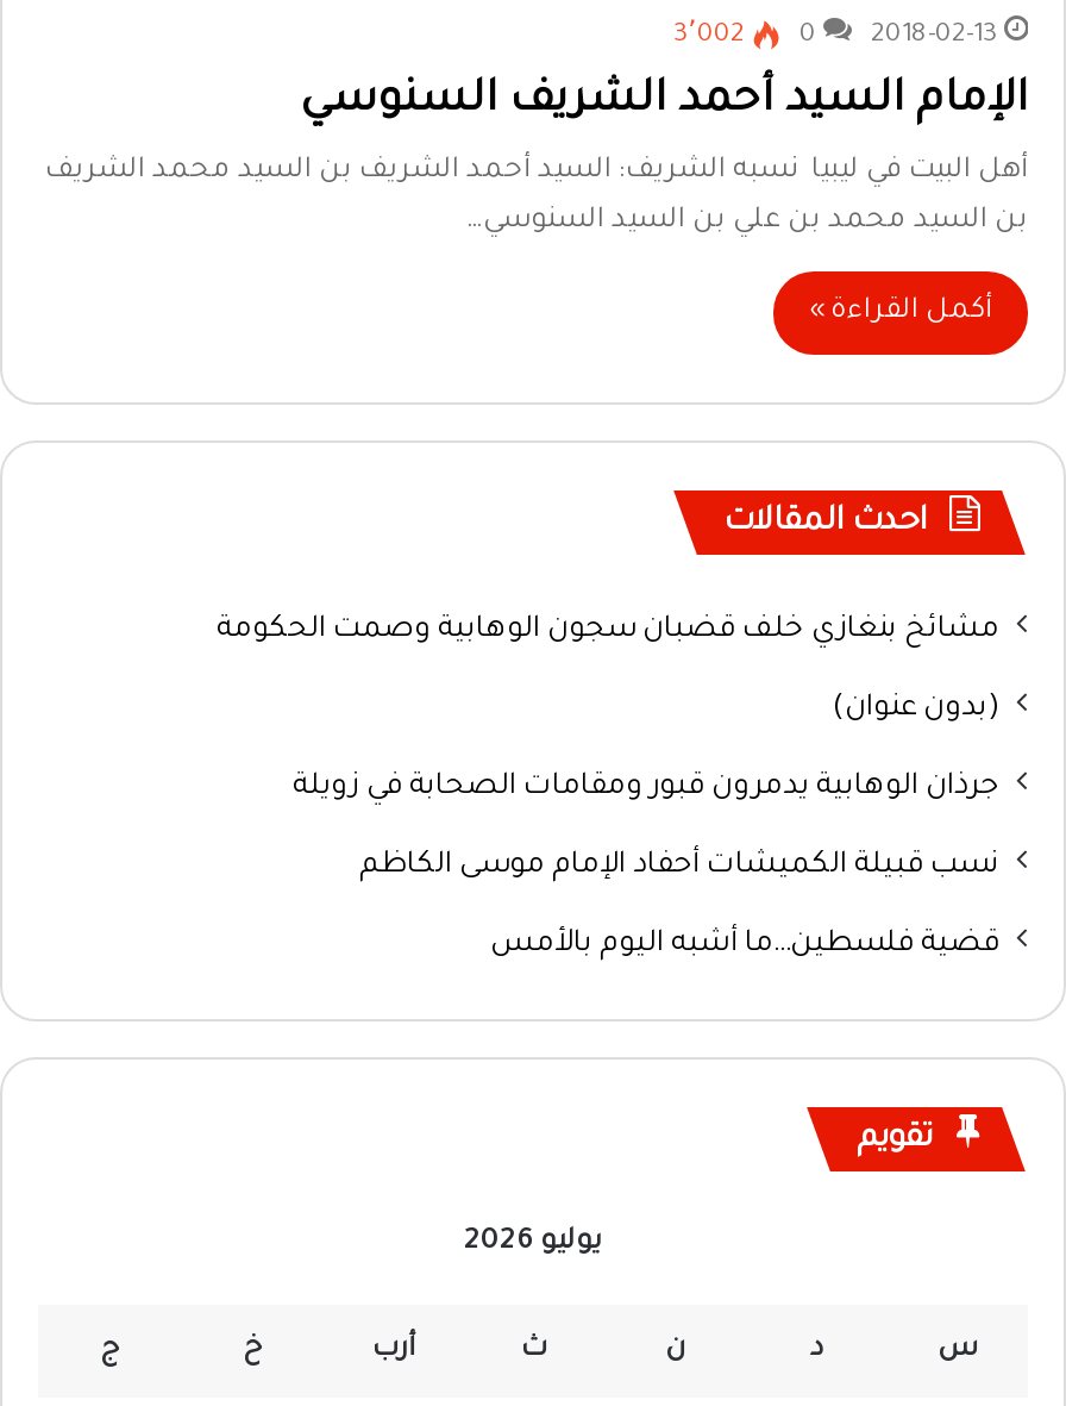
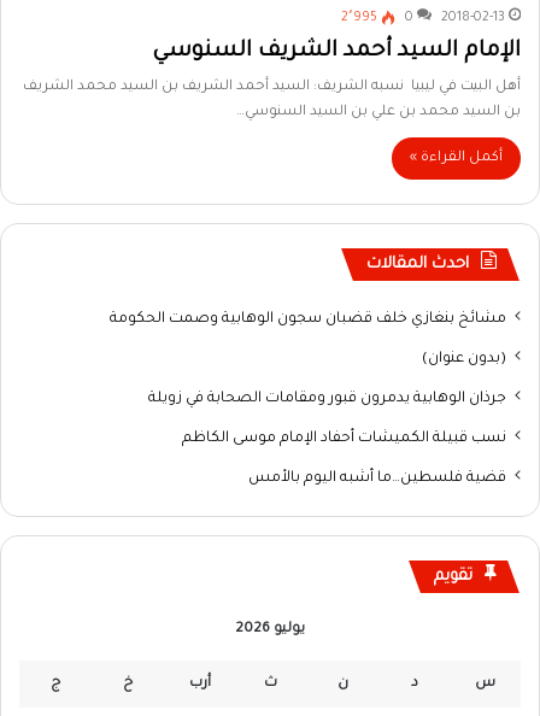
- 3٬002 0 2018-02-13
+ 2٬995 0 2018-02-13
